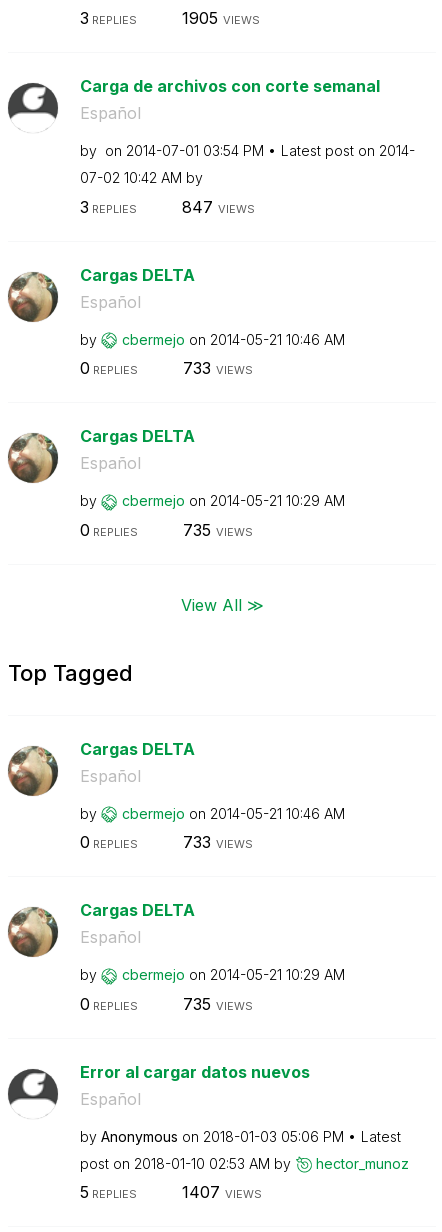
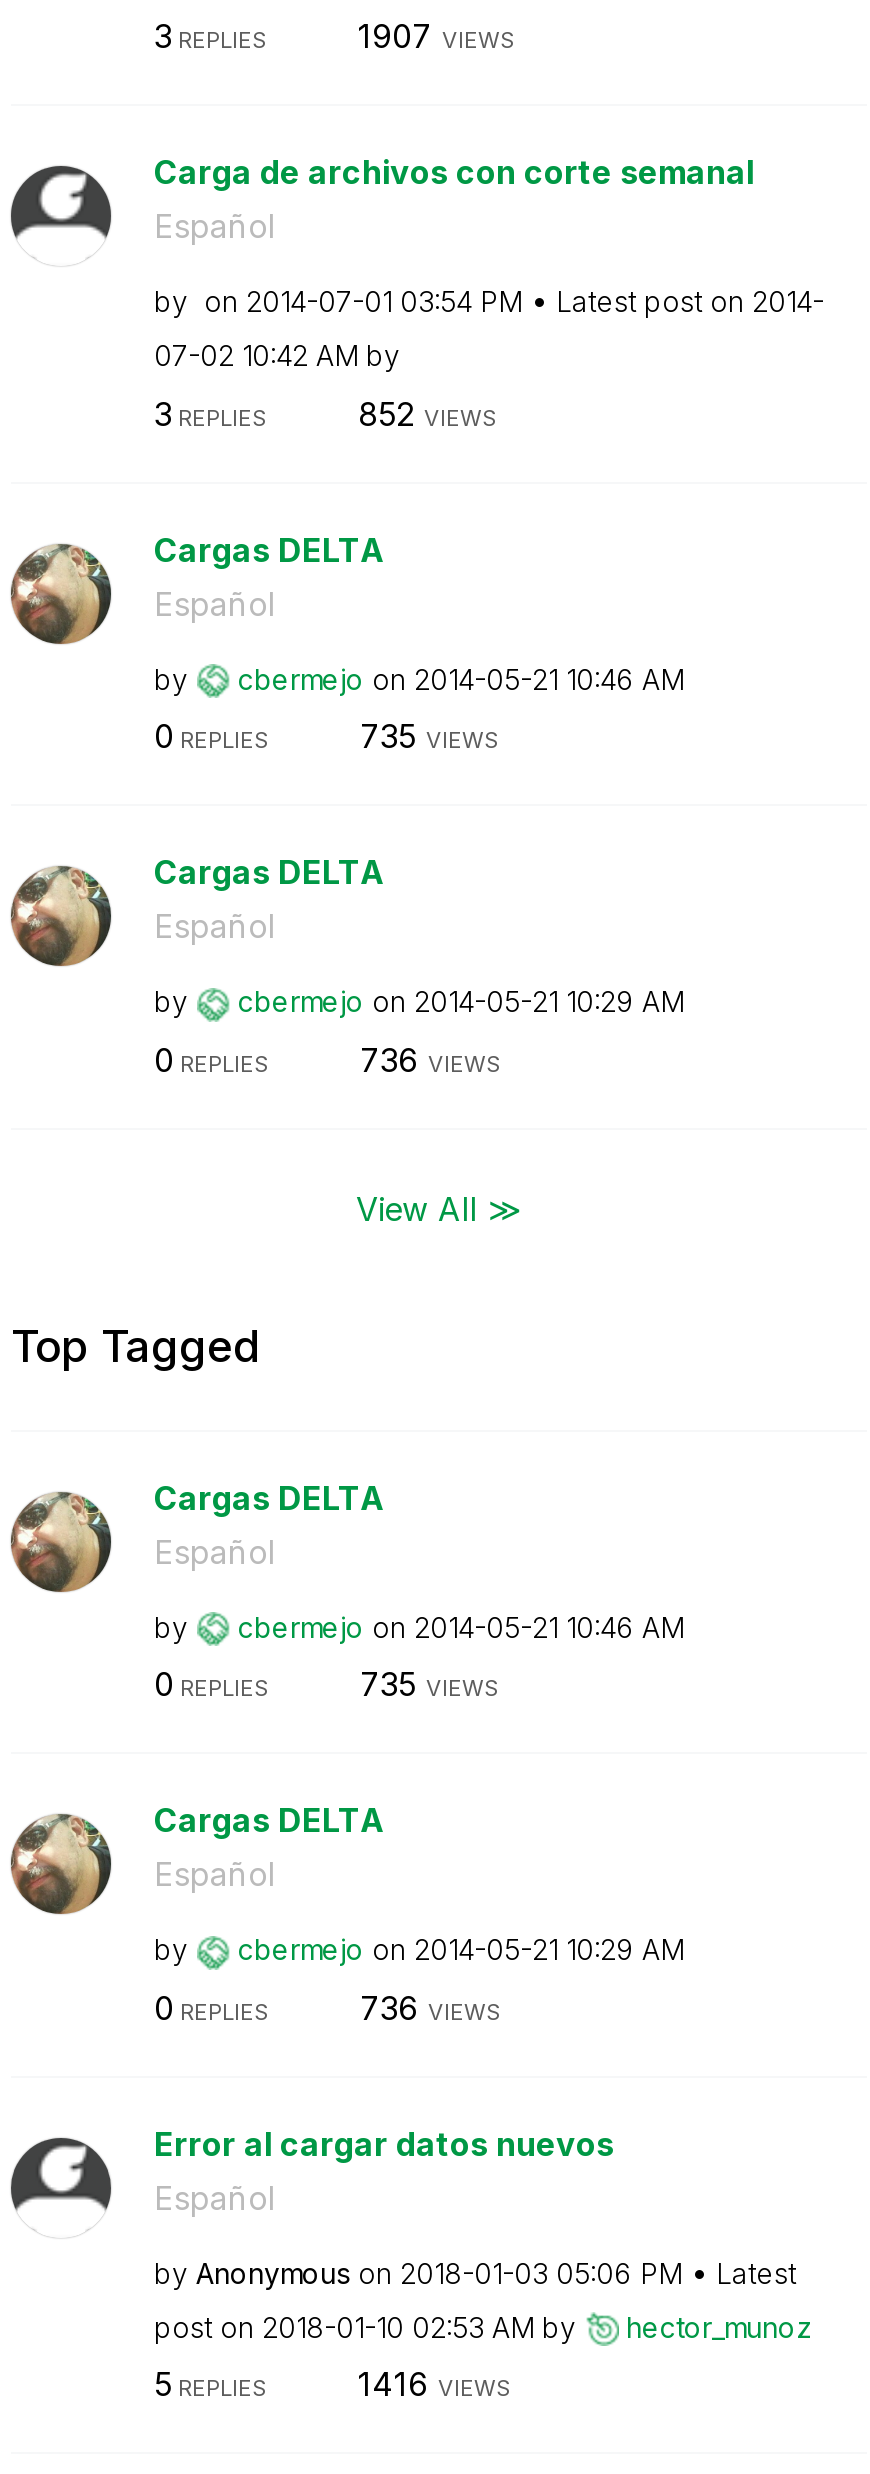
- 1905 VIEWS
+ 1907 VIEWS

- 847 VIEWS
+ 852 VIEWS

- 733 VIEWS
+ 735 VIEWS

- 735 VIEWS
+ 736 VIEWS

- 733 VIEWS
+ 735 VIEWS

- 735 VIEWS
+ 736 VIEWS

- 1407 VIEWS
+ 1416 VIEWS
